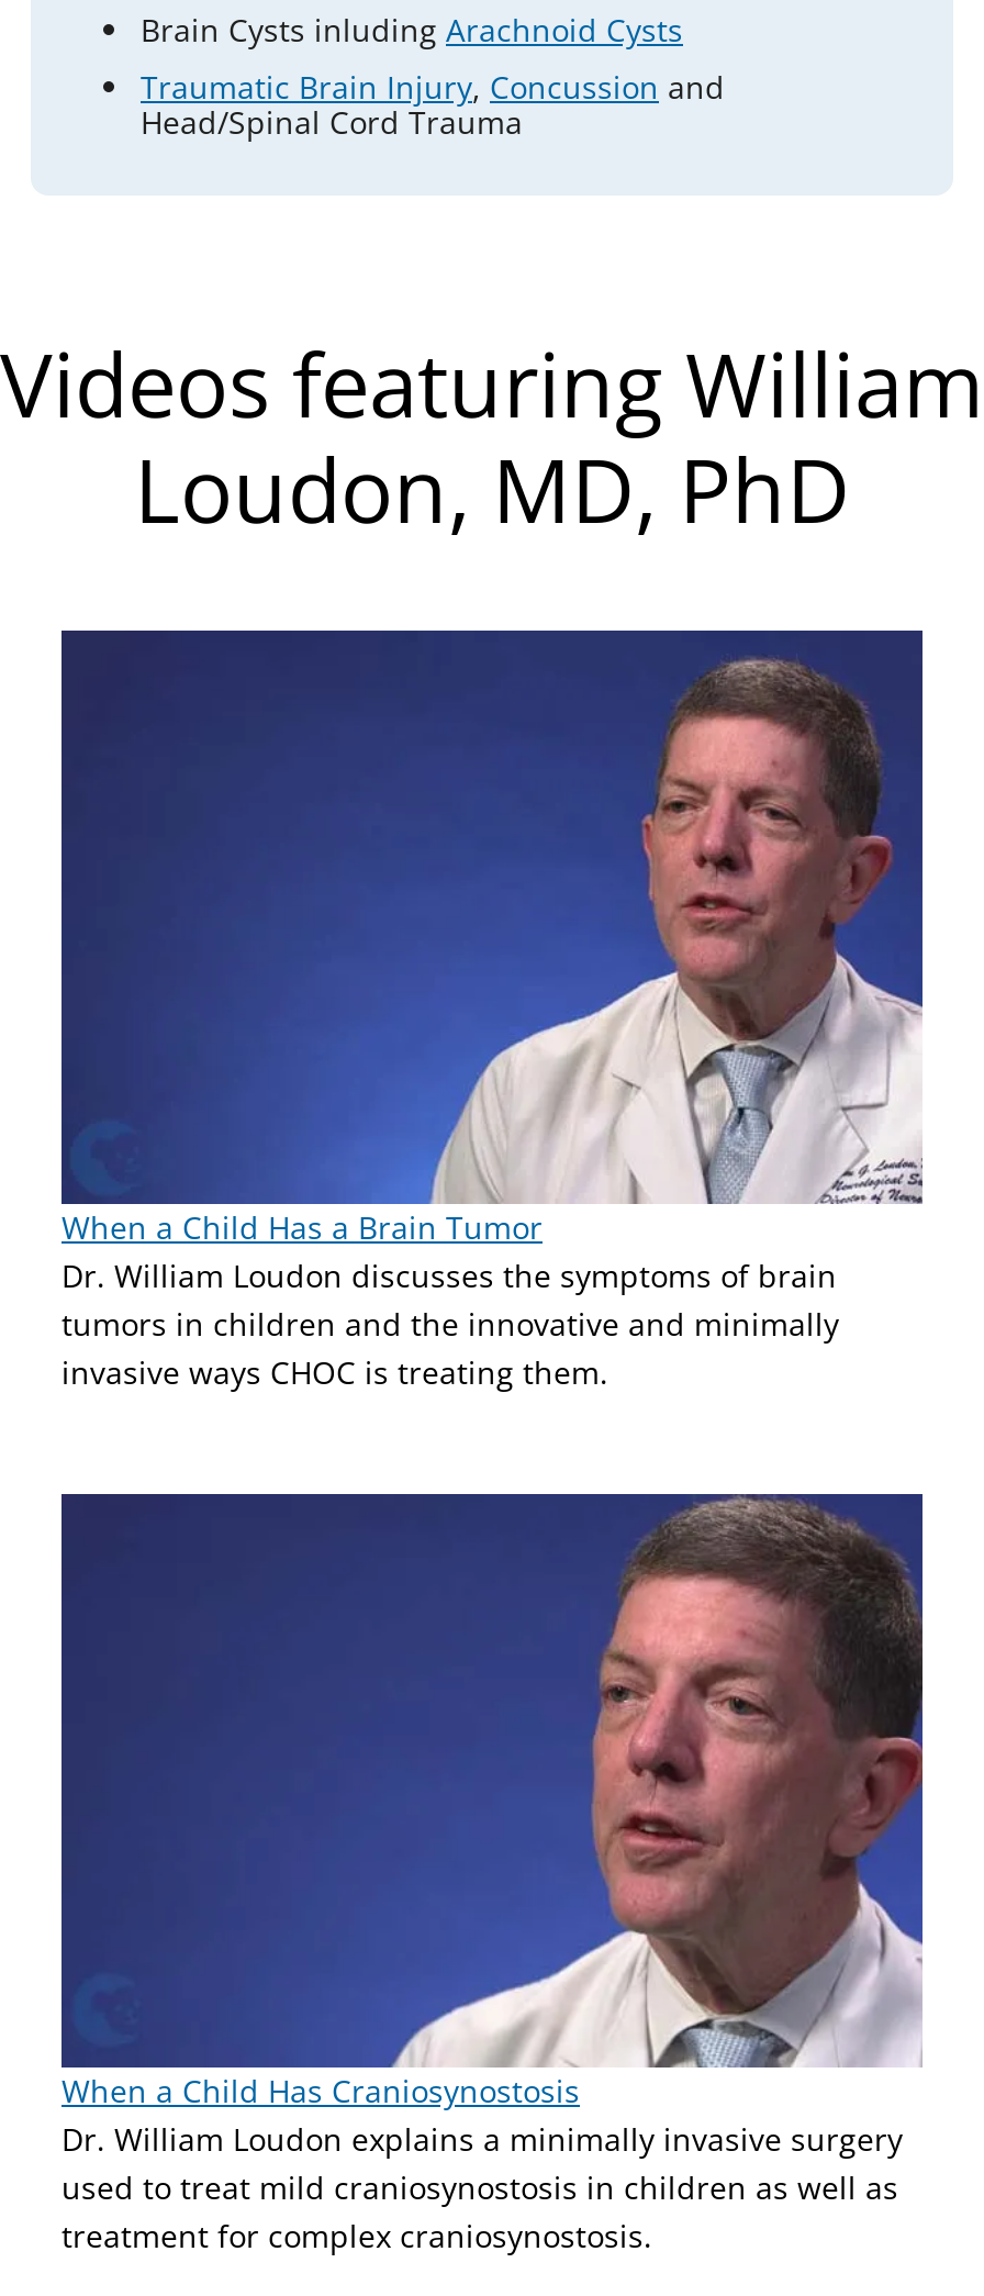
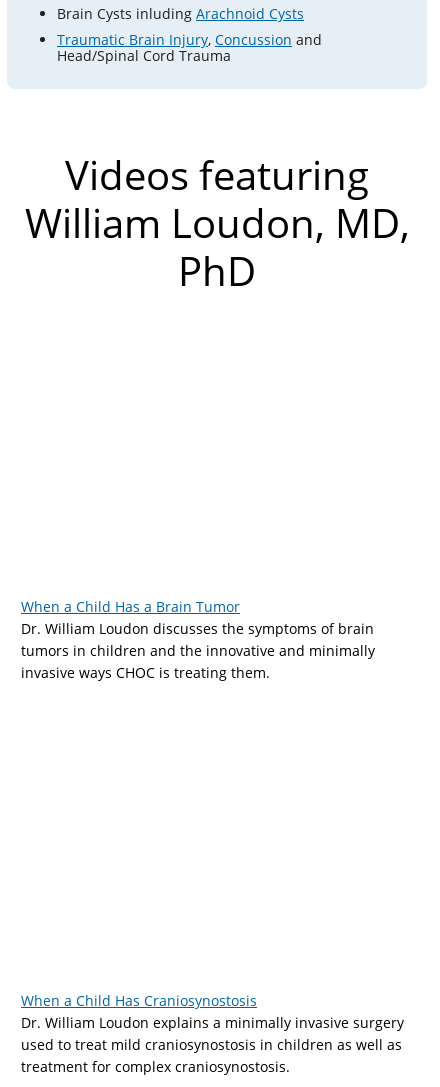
- [image]

- [image]
